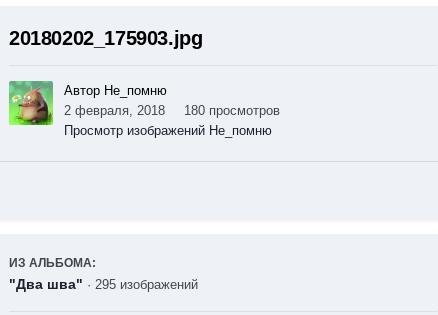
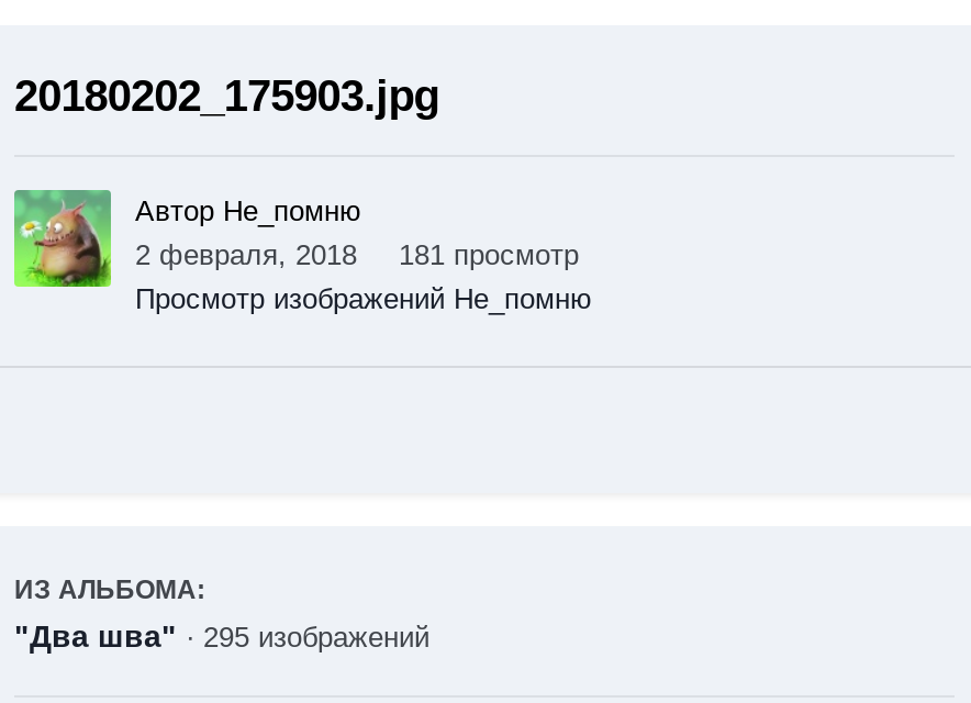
- 2 февраля, 2018 180 просмотров
+ 2 февраля, 2018 181 просмотр
